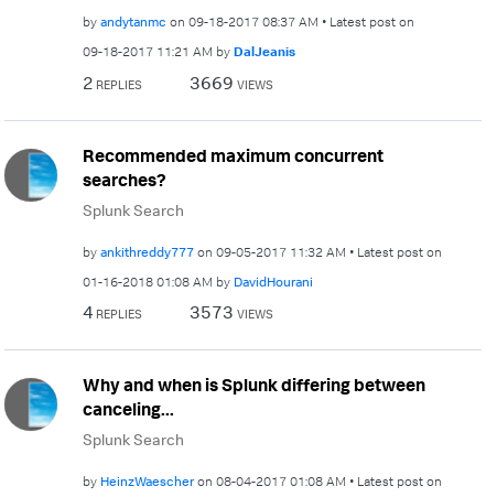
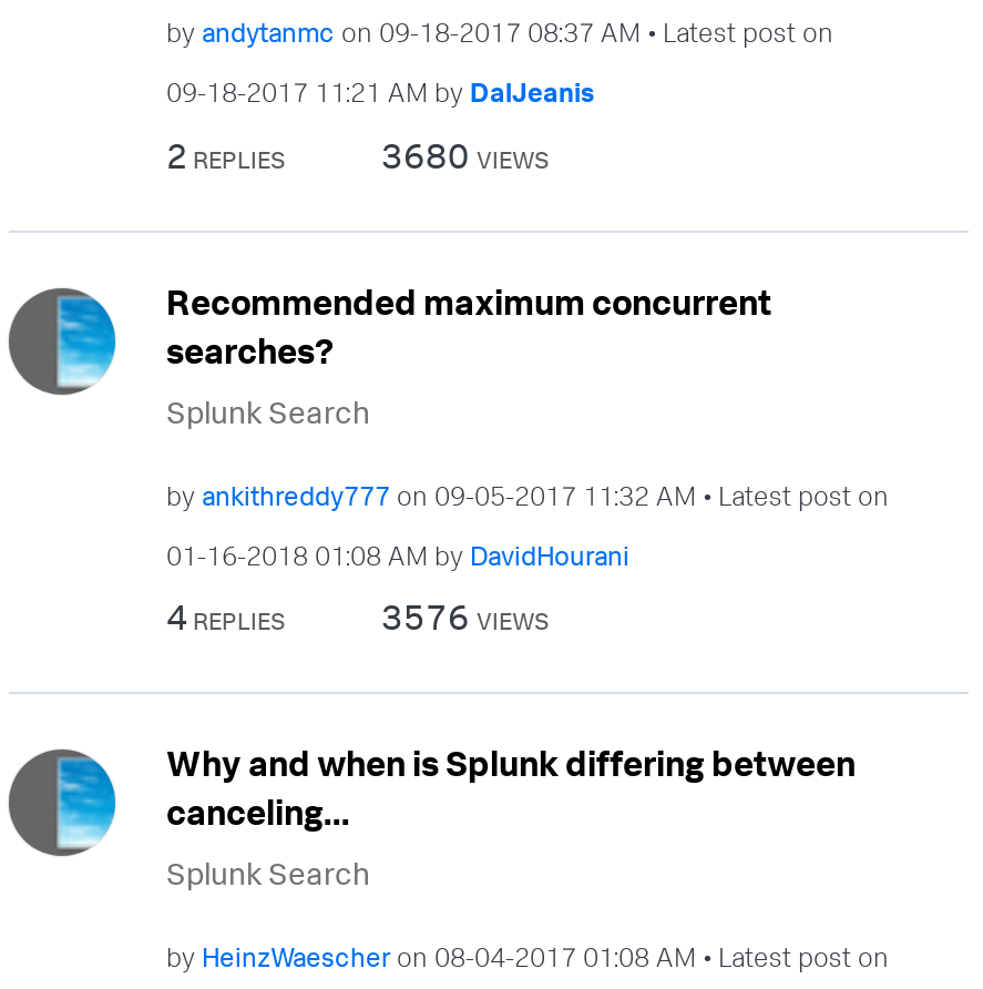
- 3669 VIEWS
+ 3680 VIEWS

- 3573 VIEWS
+ 3576 VIEWS
